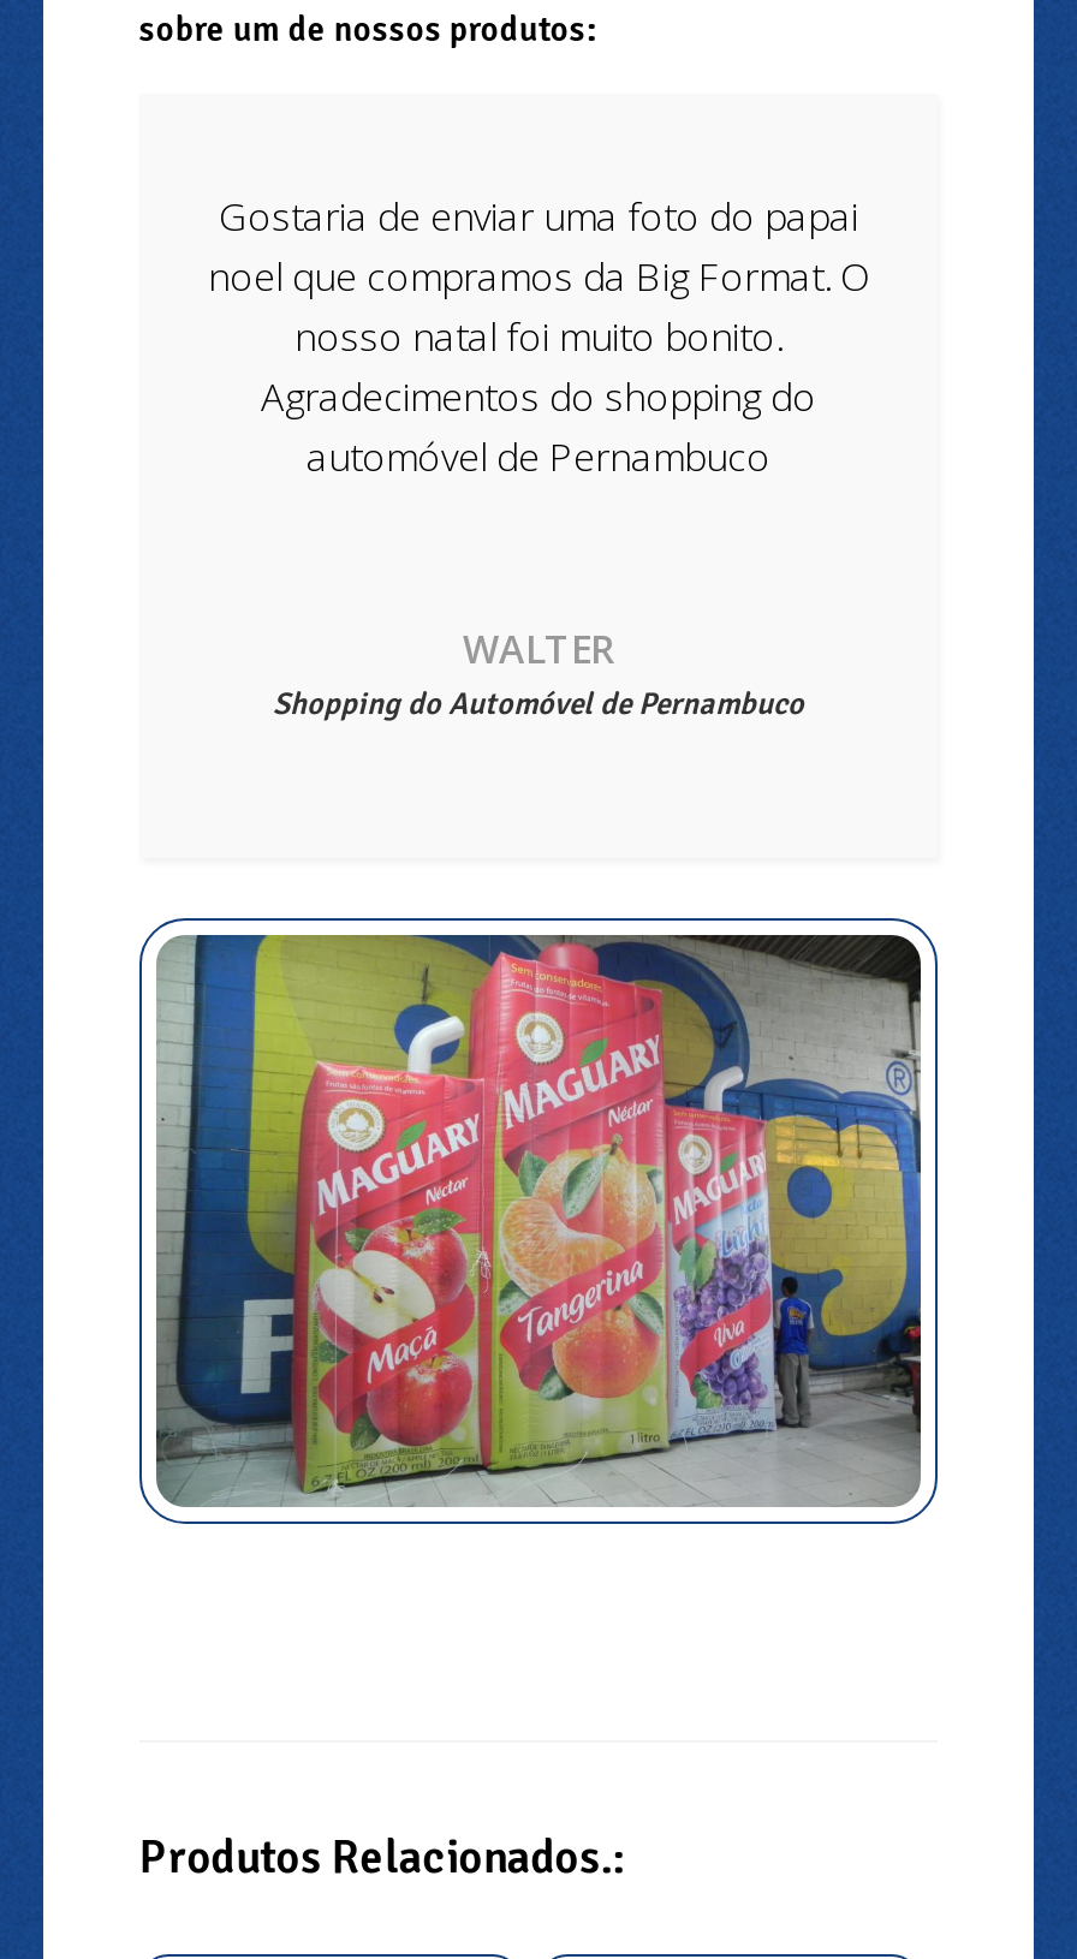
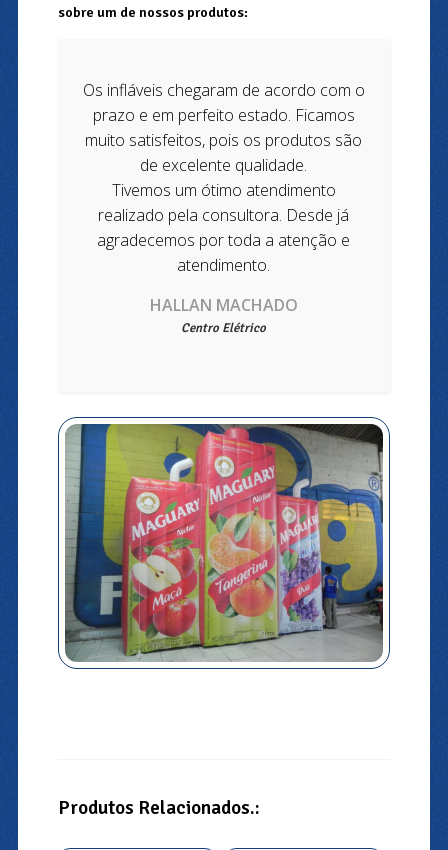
- Gostaria de enviar uma foto do papai
- noel que compramos da Big Format. O
- nosso natal foi muito bonito.
- Agradecimentos do shopping do
- automóvel de Pernambuco
+ Os infláveis chegaram de acordo com o
+ prazo e em perfeito estado. Ficamos
+ muito satisfeitos, pois os produtos são
+ de excelente qualidade.
+ Tivemos um ótimo atendimento
+ realizado pela consultora. Desde já
+ agradecemos por toda a atenção e
+ atendimento.

- WALTER
- Shopping do Automóvel de Pernambuco
+ HALLAN MACHADO
+ Centro Elétrico
